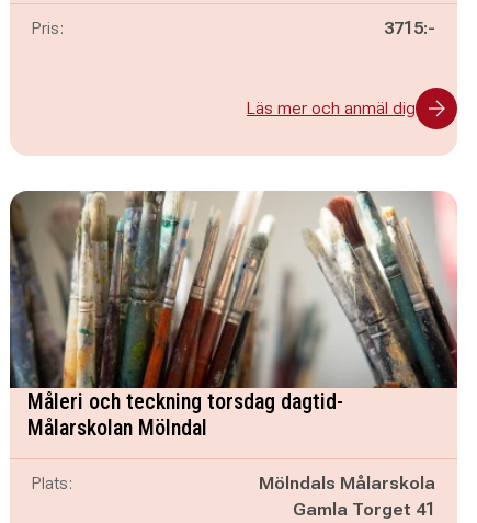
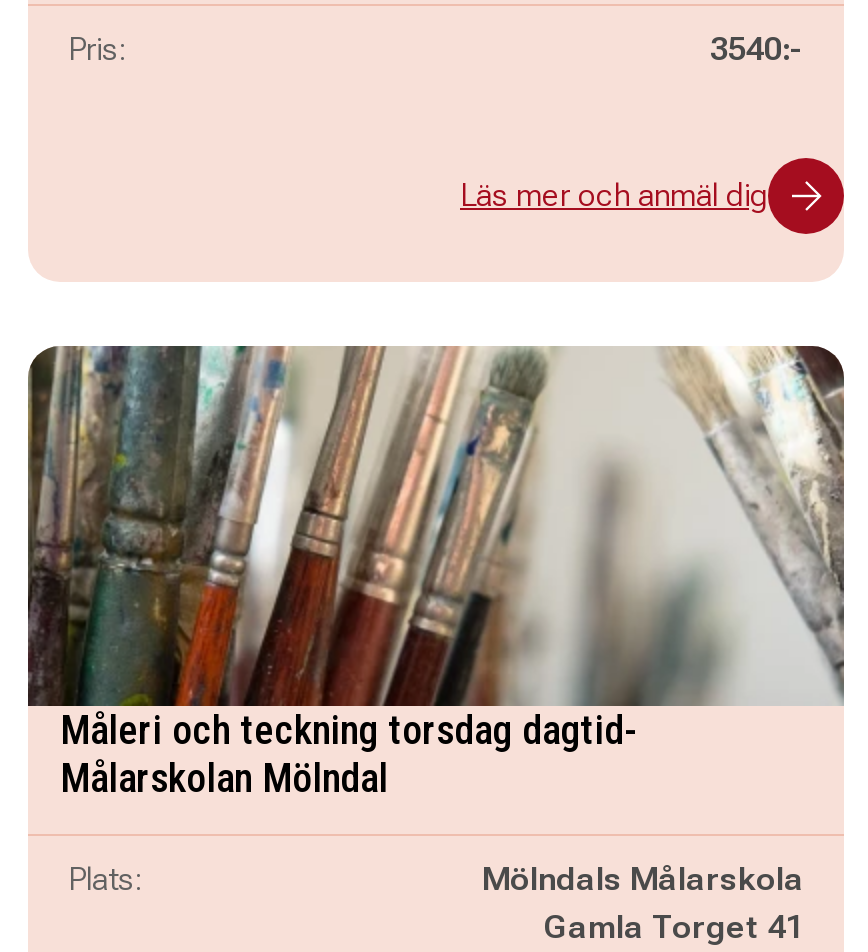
- 3715:-
+ 3540:-

- [image]
+ [image]
